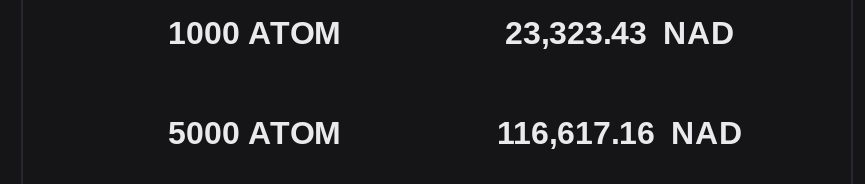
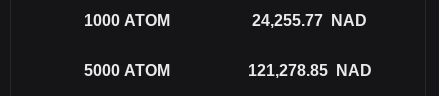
- 23,323.43 NAD
+ 24,255.77 NAD

- 116,617.16 NAD
+ 121,278.85 NAD
